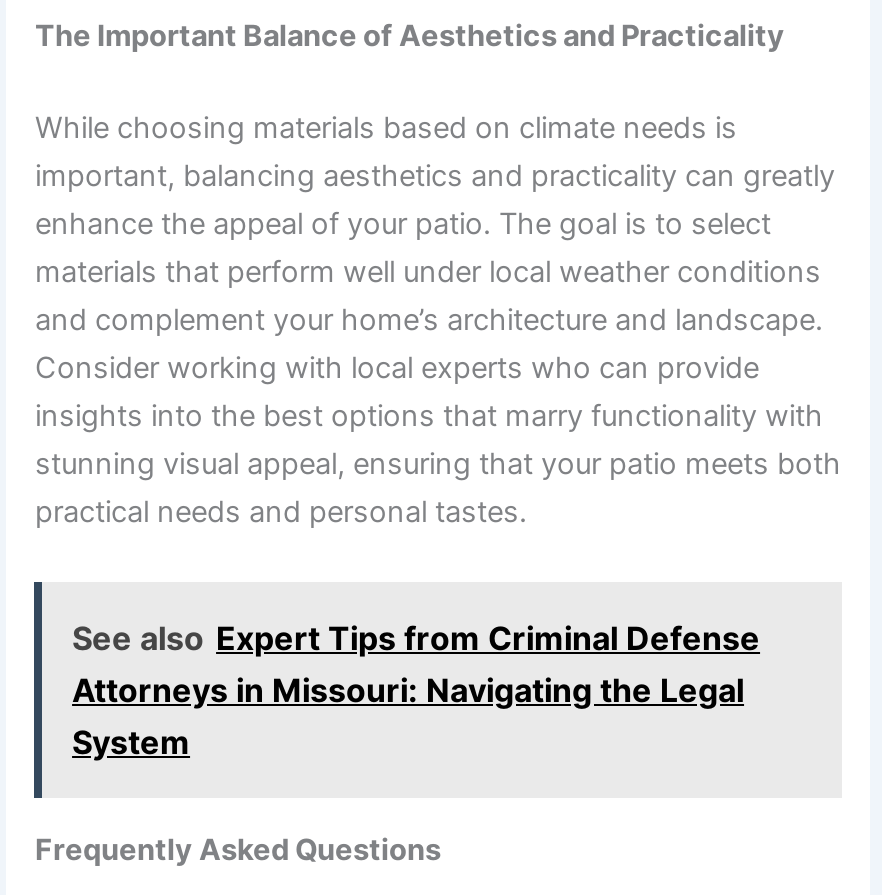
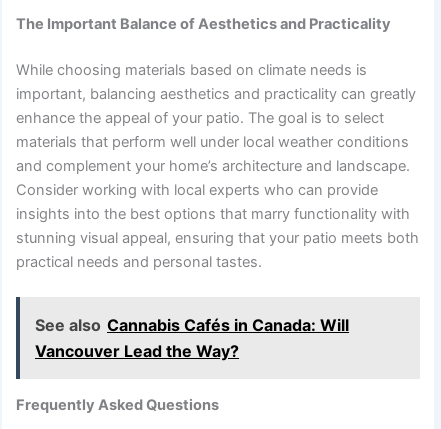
- See also Expert Tips from Criminal Defense
- Attorneys in Missouri: Navigating the Legal
- System
+ See also Cannabis Cafés in Canada: Will
+ Vancouver Lead the Way?
